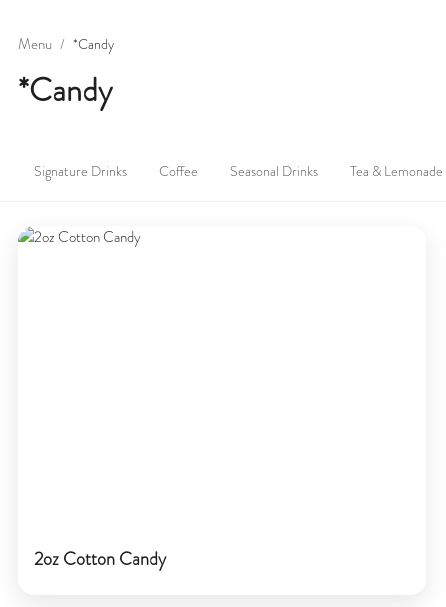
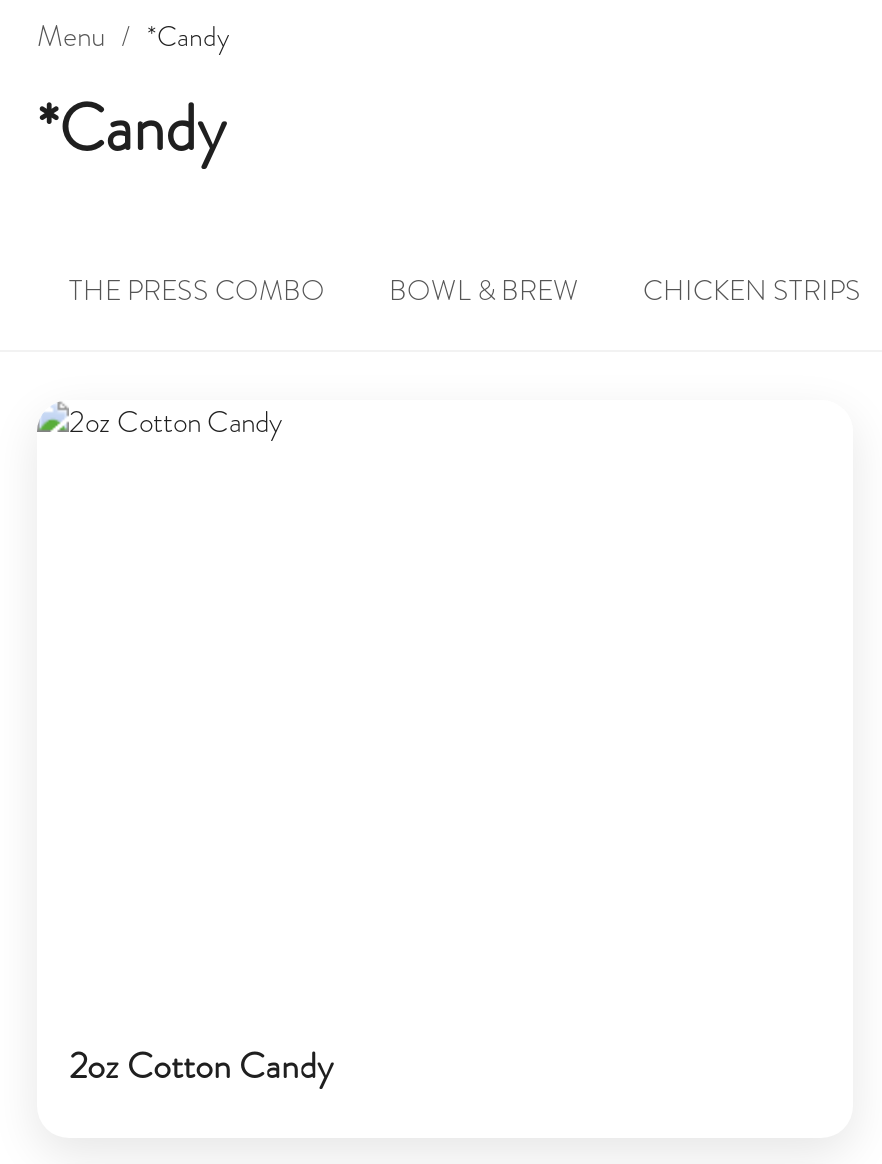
- Signature Drinks
- Coffee
- Seasonal Drinks
- Tea & Lemonade
+ THE PRESS COMBO
+ BOWL & BREW
+ CHICKEN STRIPS
